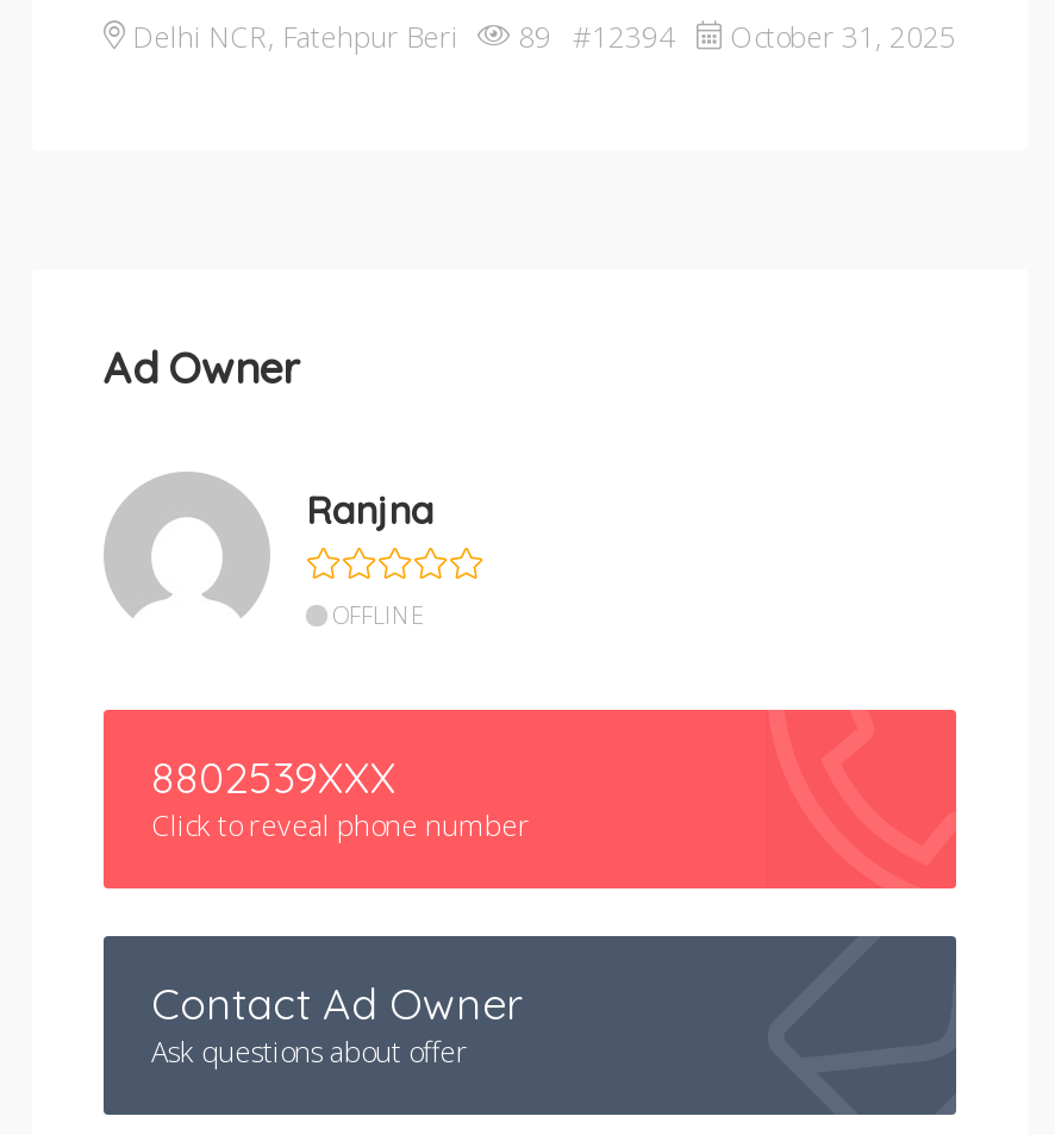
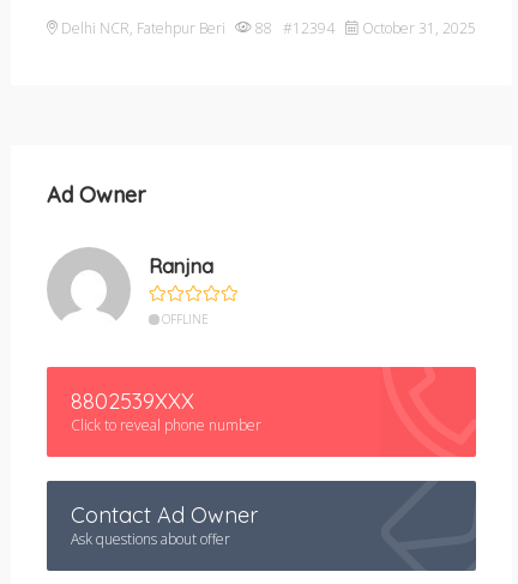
- Delhi NCR, Fatehpur Beri 89 #12394 October 31, 2025
+ Delhi NCR, Fatehpur Beri 88 #12394 October 31, 2025
